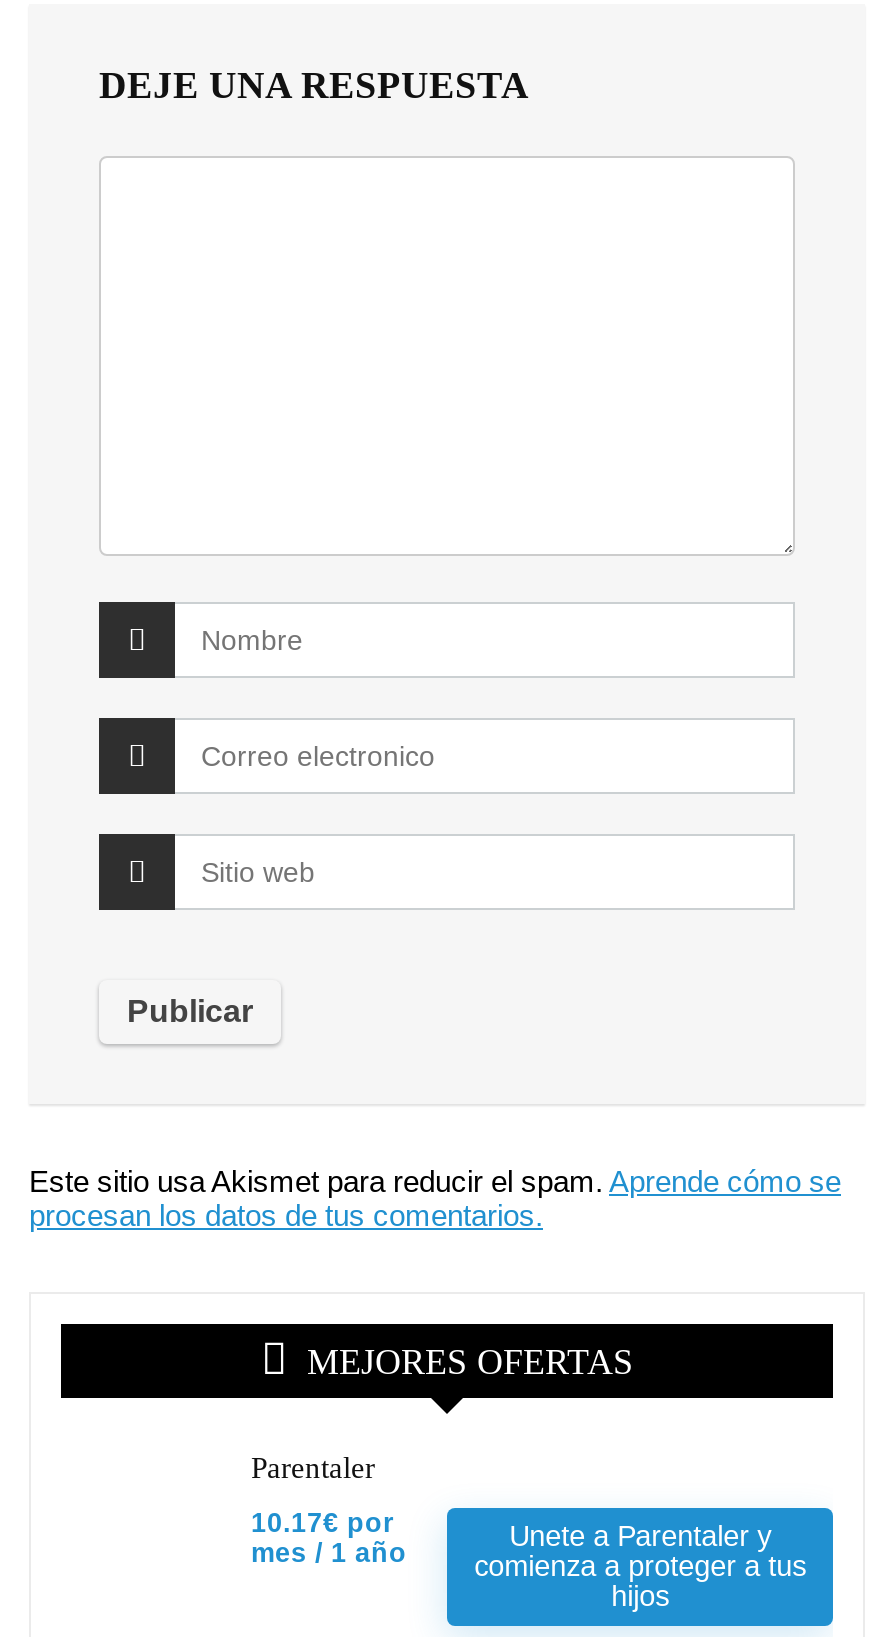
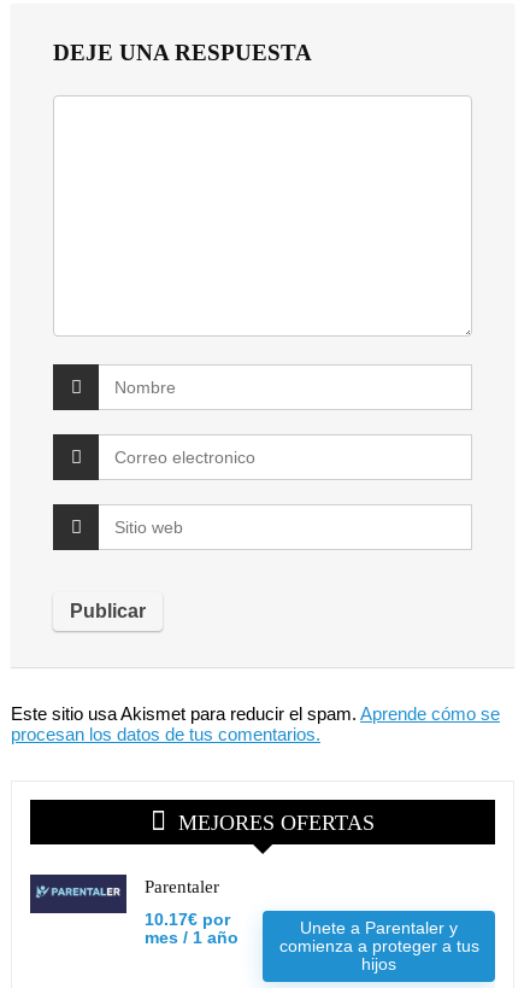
+ [image]
